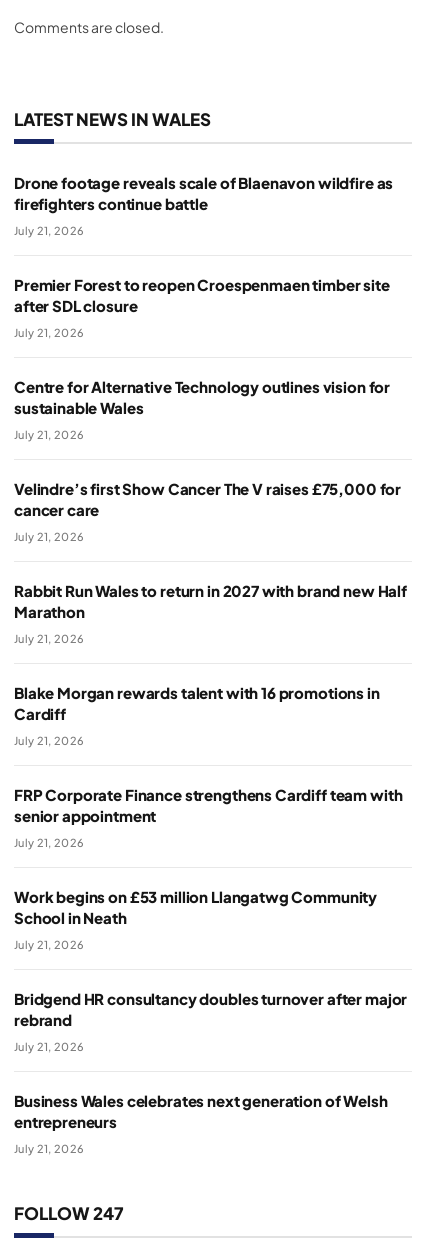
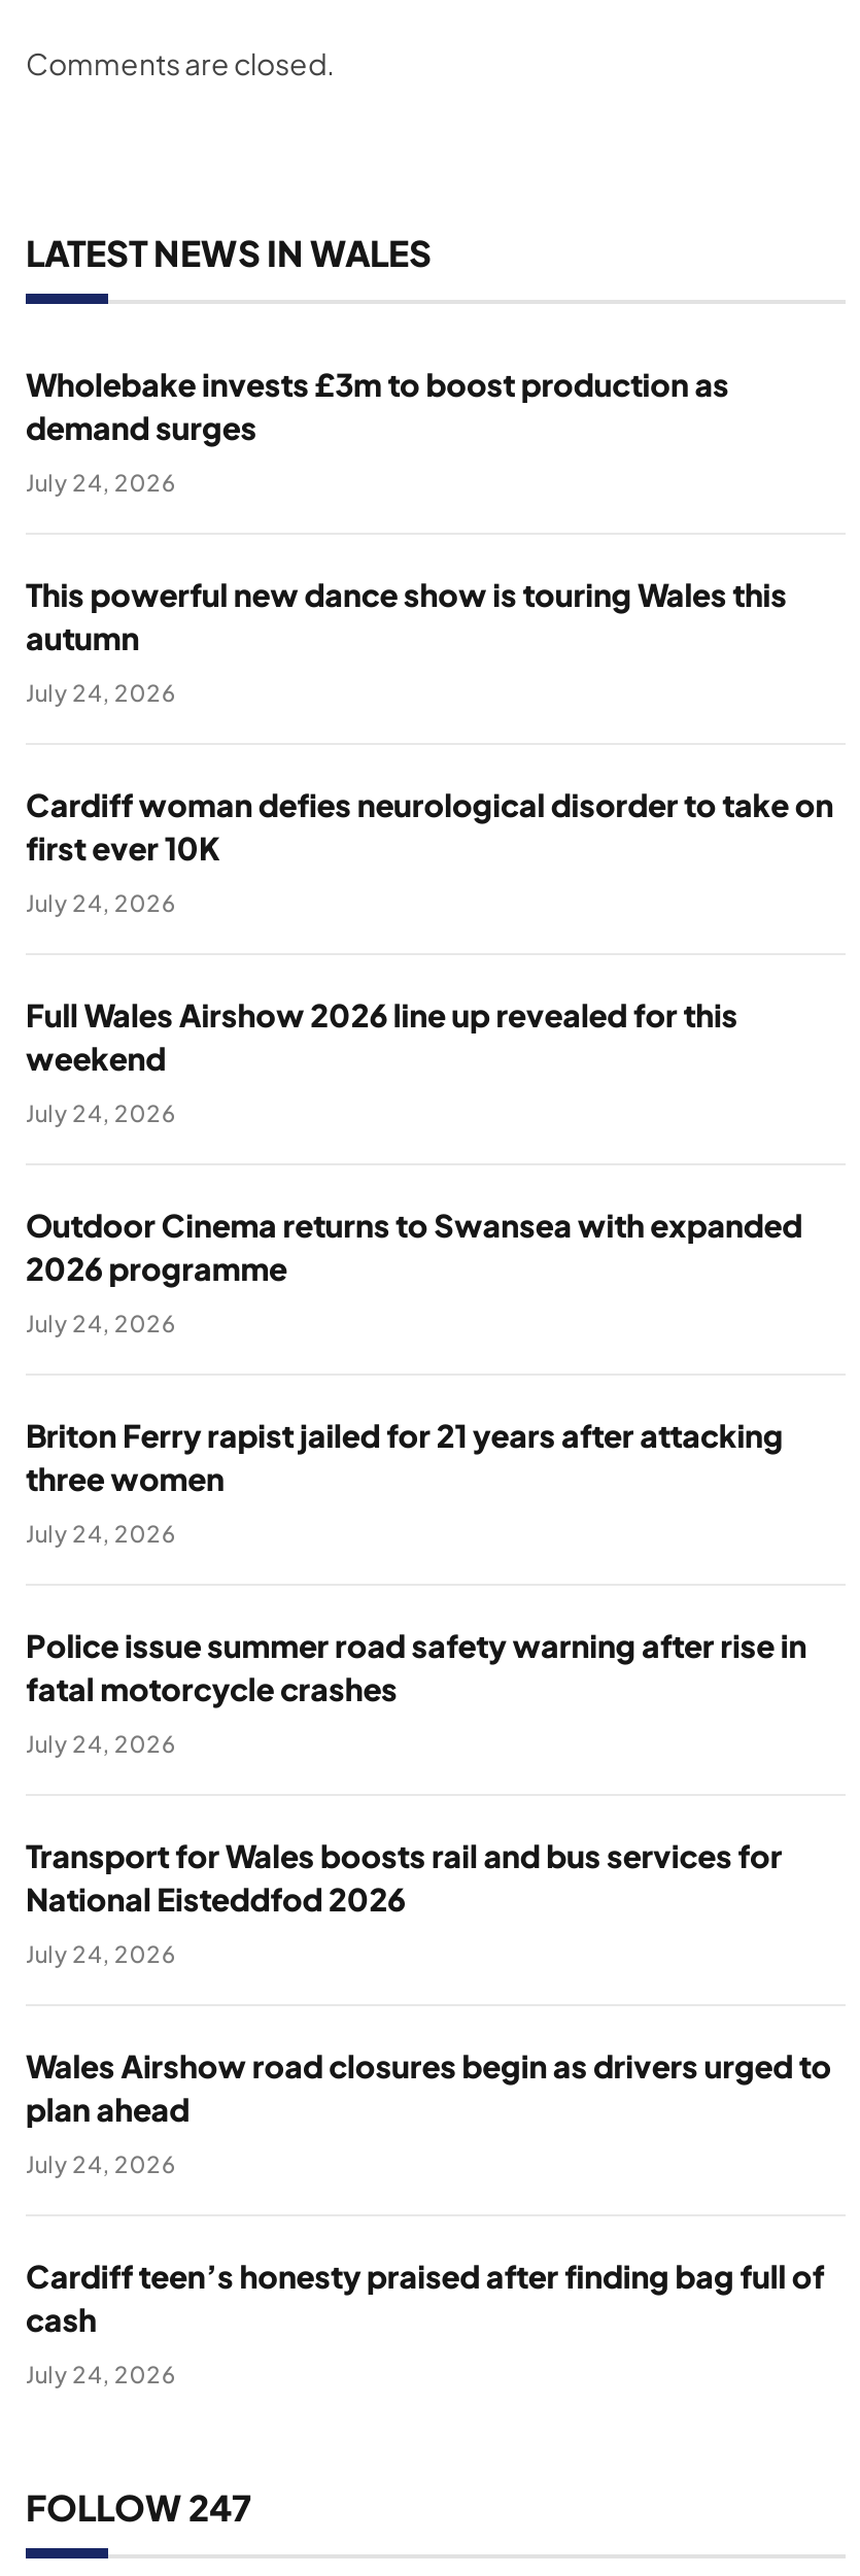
- Drone footage reveals scale of Blaenavon wildfire as
- firefighters continue battle
+ Wholebake invests £3m to boost production as
+ demand surges

- July 21, 2026
+ July 24, 2026

- Premier Forest to reopen Croespenmaen timber site
- after SDL closure
+ This powerful new dance show is touring Wales this
+ autumn

- July 21, 2026
+ July 24, 2026

- Centre for Alternative Technology outlines vision for
- sustainable Wales
+ Cardiff woman defies neurological disorder to take on
+ first ever 10K

- July 21, 2026
+ July 24, 2026

- Velindre’s first Show Cancer The V raises £75,000 for
- cancer care
+ Full Wales Airshow 2026 line up revealed for this
+ weekend

- July 21, 2026
+ July 24, 2026

- Rabbit Run Wales to return in 2027 with brand new Half
- Marathon
+ Outdoor Cinema returns to Swansea with expanded
+ 2026 programme

- July 21, 2026
+ July 24, 2026

- Blake Morgan rewards talent with 16 promotions in
- Cardiff
+ Briton Ferry rapist jailed for 21 years after attacking
+ three women

- July 21, 2026
+ July 24, 2026

- FRP Corporate Finance strengthens Cardiff team with
- senior appointment
+ Police issue summer road safety warning after rise in
+ fatal motorcycle crashes

- July 21, 2026
+ July 24, 2026

- Work begins on £53 million Llangatwg Community
- School in Neath
+ Transport for Wales boosts rail and bus services for
+ National Eisteddfod 2026

- July 21, 2026
+ July 24, 2026

- Bridgend HR consultancy doubles turnover after major
- rebrand
+ Wales Airshow road closures begin as drivers urged to
+ plan ahead

- July 21, 2026
+ July 24, 2026

- Business Wales celebrates next generation of Welsh
- entrepreneurs
+ Cardiff teen’s honesty praised after finding bag full of
+ cash

- July 21, 2026
+ July 24, 2026
